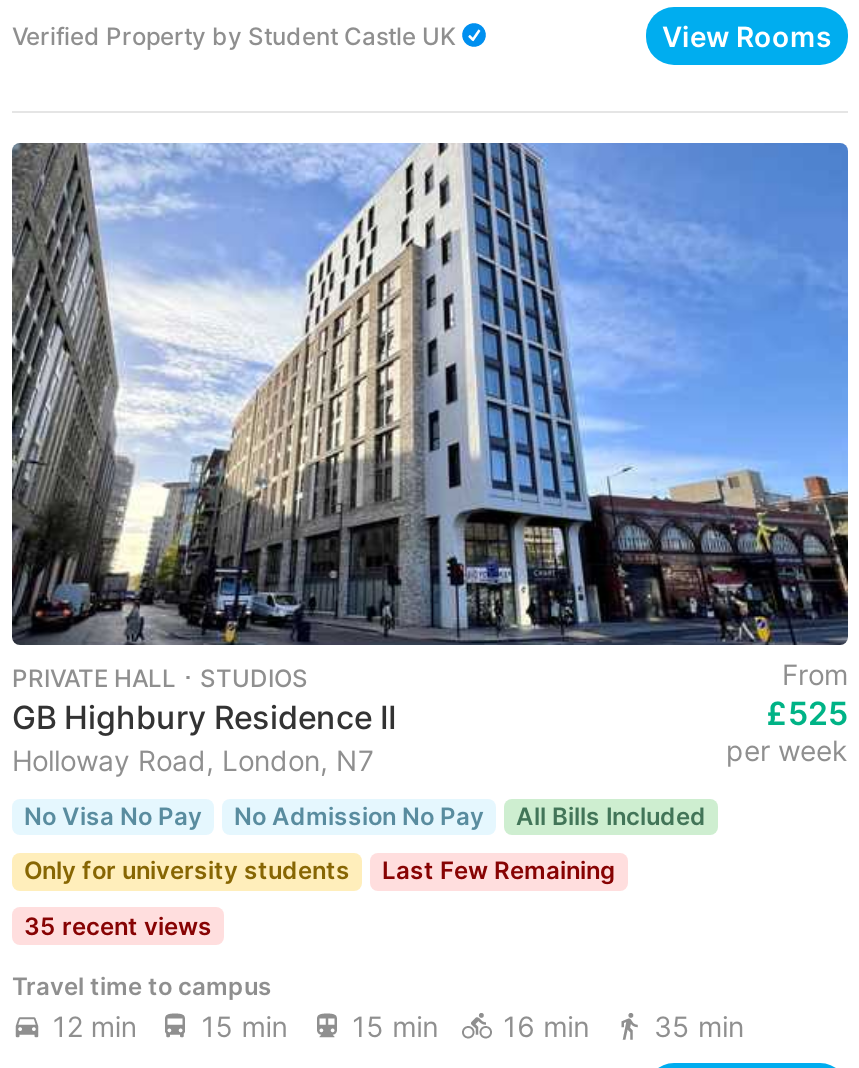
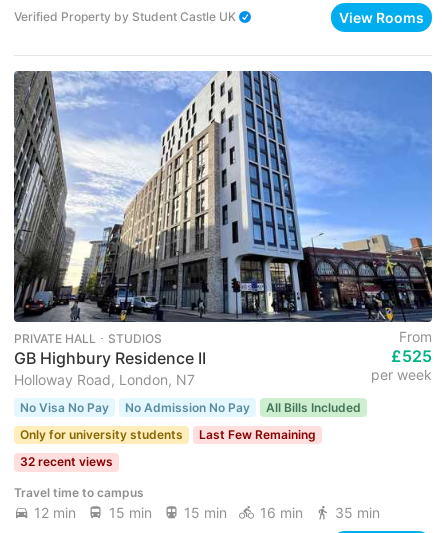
- 35 recent views
+ 32 recent views
